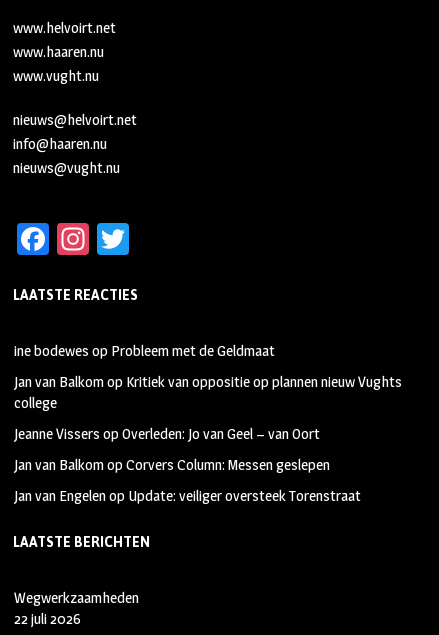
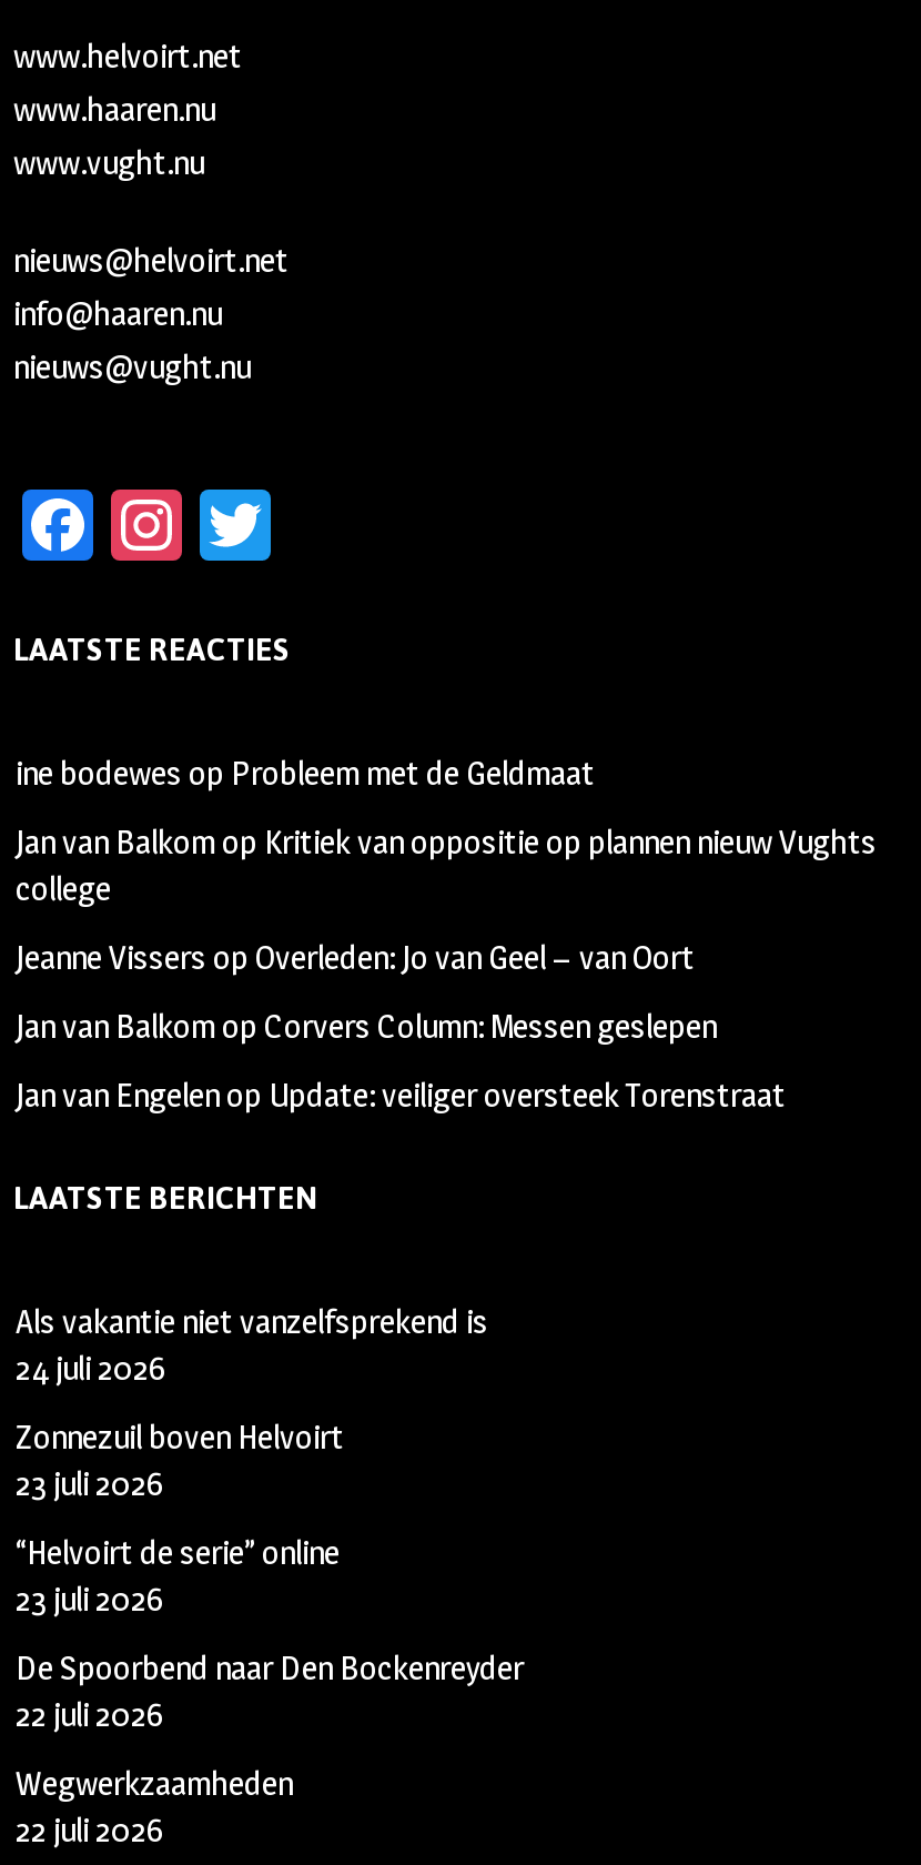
+ Als vakantie niet vanzelfsprekend is
+ 24 juli 2026
+ Zonnezuil boven Helvoirt
+ 23 juli 2026
+ “Helvoirt de serie” online
+ 23 juli 2026
+ De Spoorbend naar Den Bockenreyder
+ 22 juli 2026
